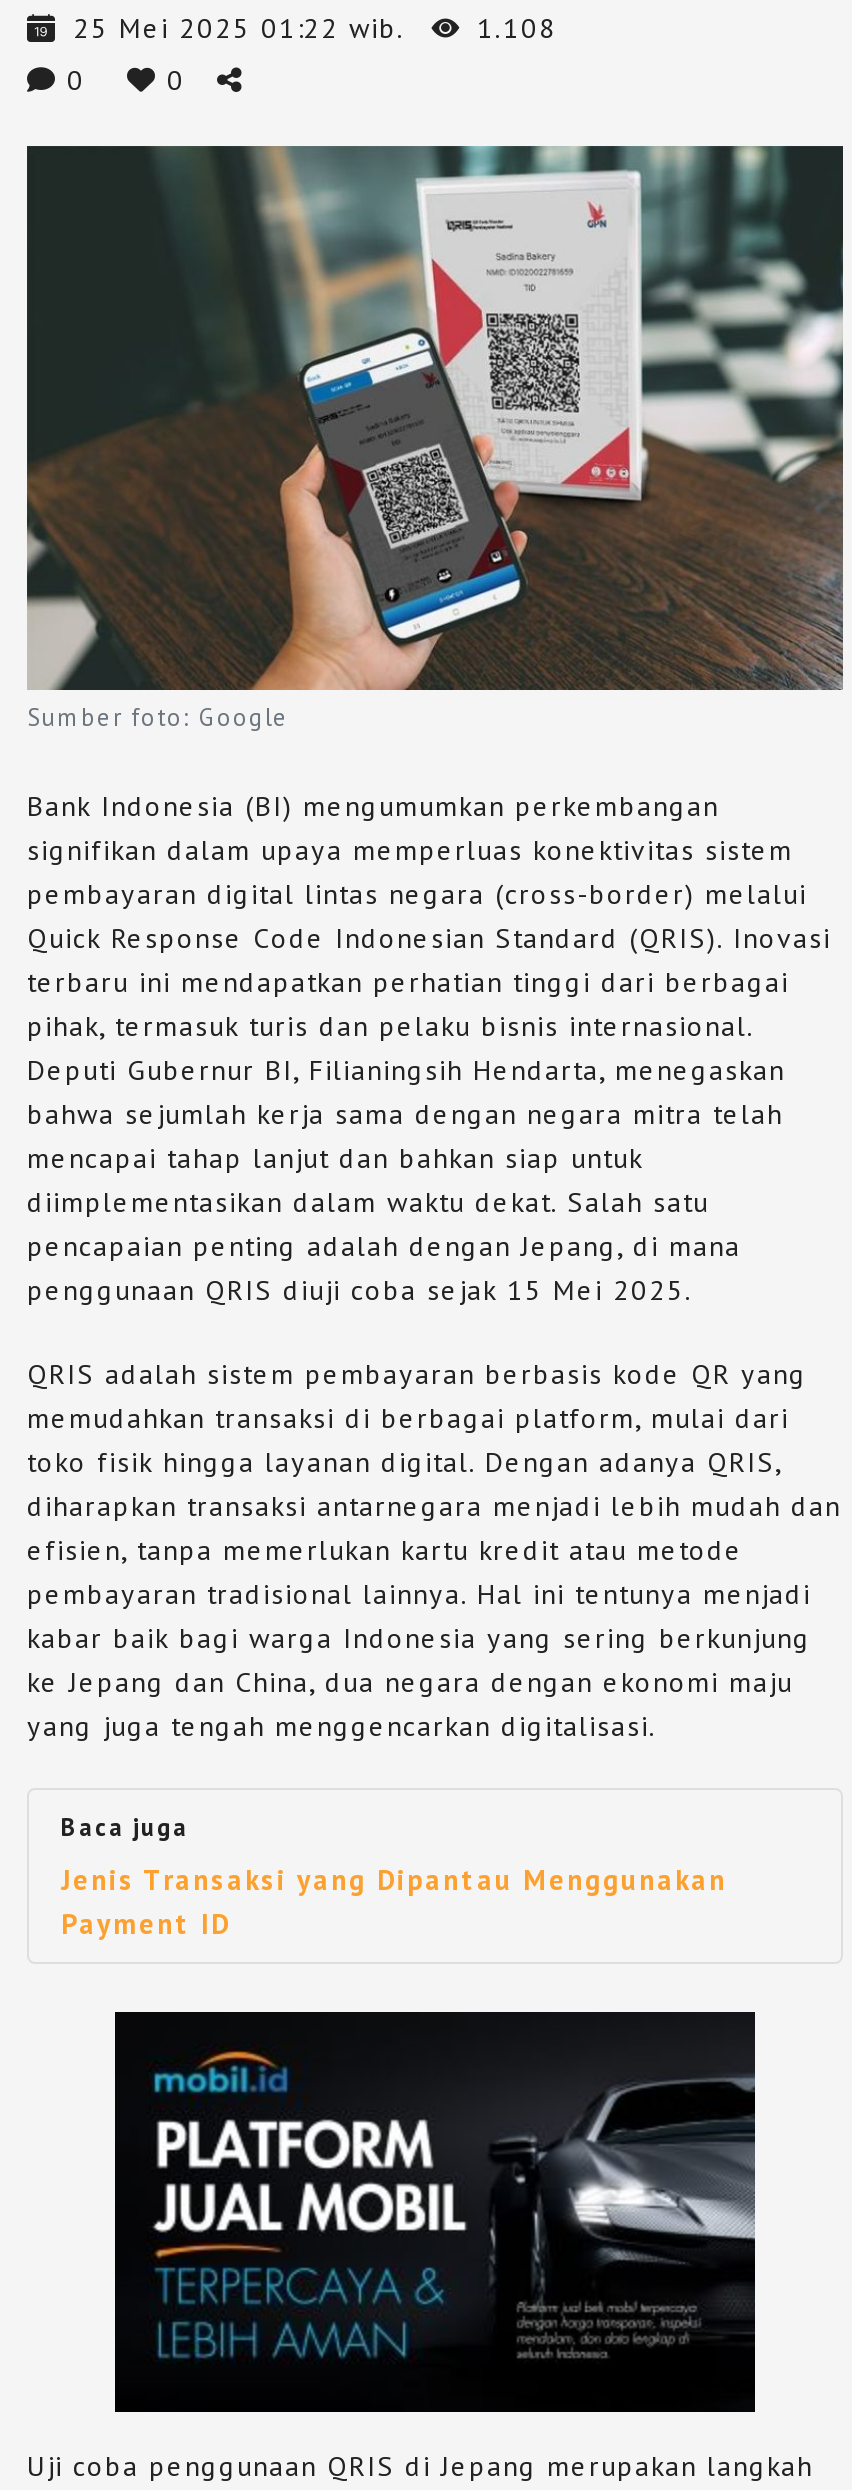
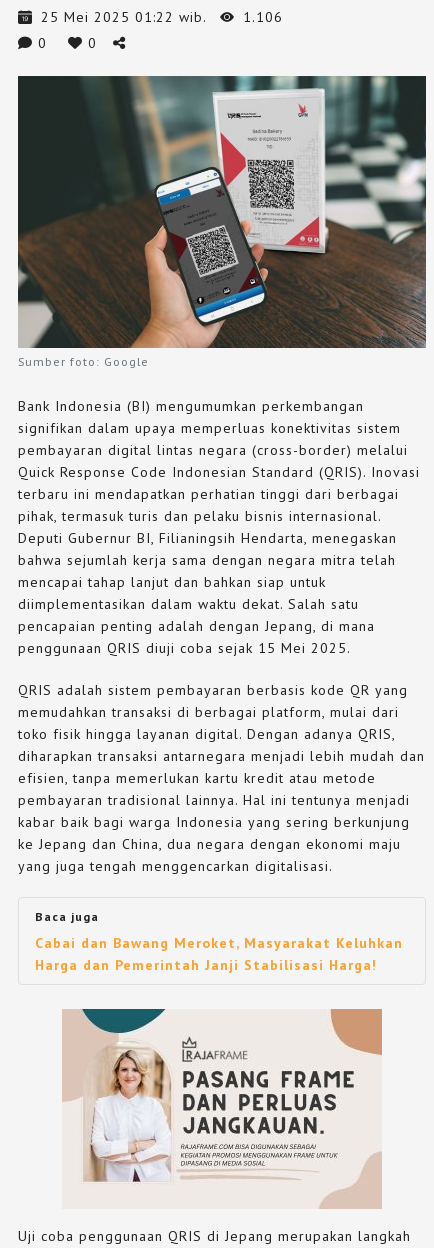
- 25 Mei 2025 01:22 wib. 1.108
+ 25 Mei 2025 01:22 wib. 1.106

- Jenis Transaksi yang Dipantau Menggunakan
- Payment ID
+ Cabai dan Bawang Meroket, Masyarakat Keluhkan
+ Harga dan Pemerintah Janji Stabilisasi Harga!

- [image]
+ [image]
